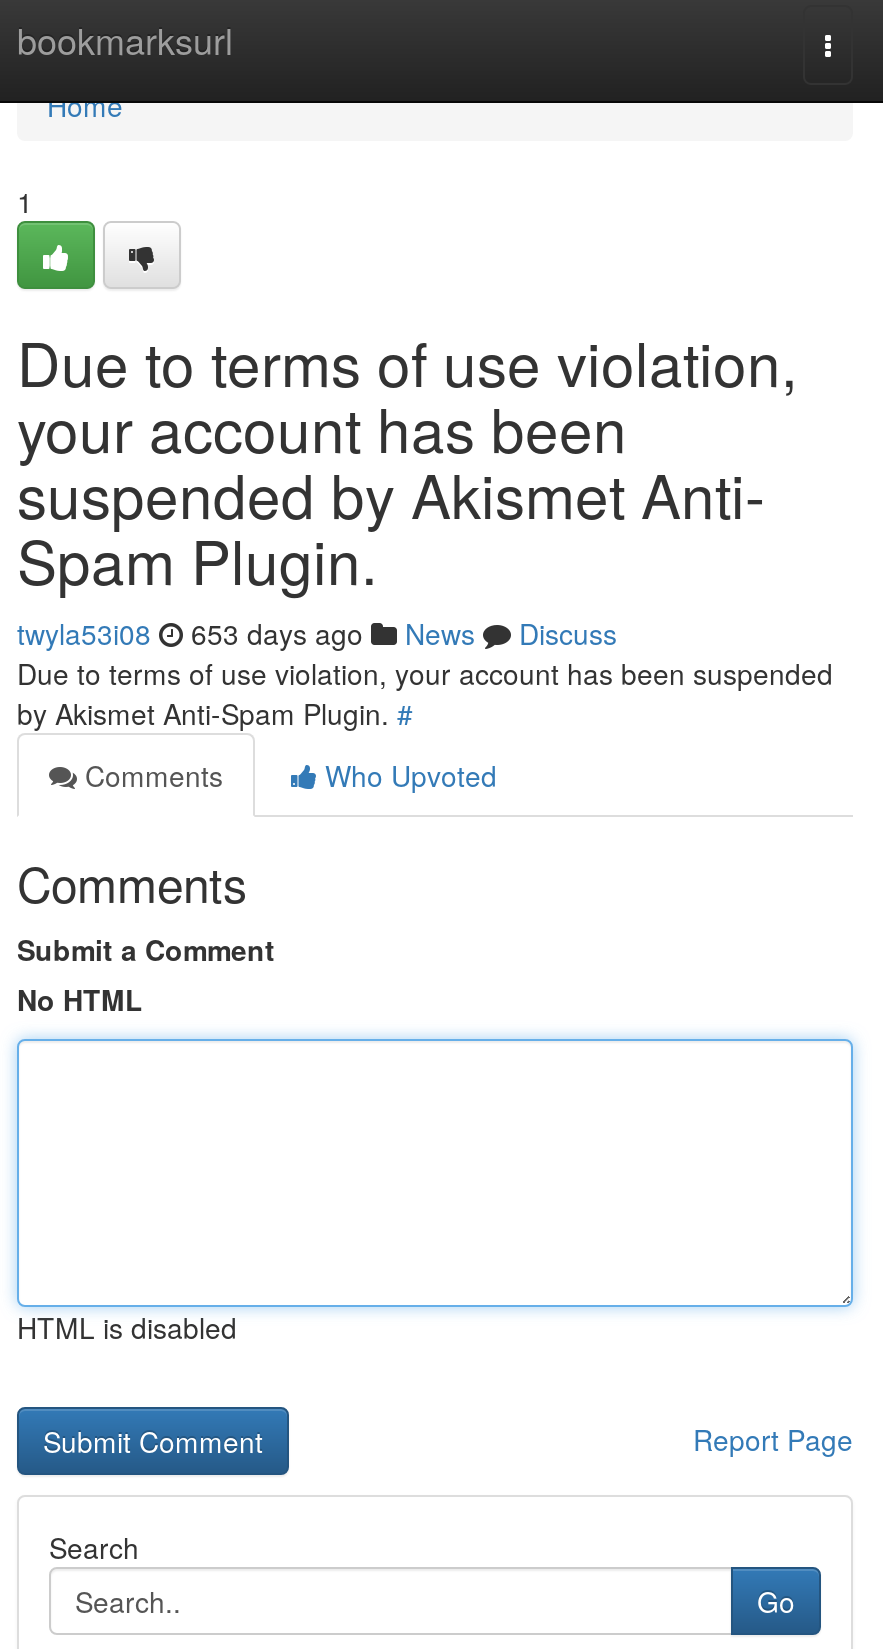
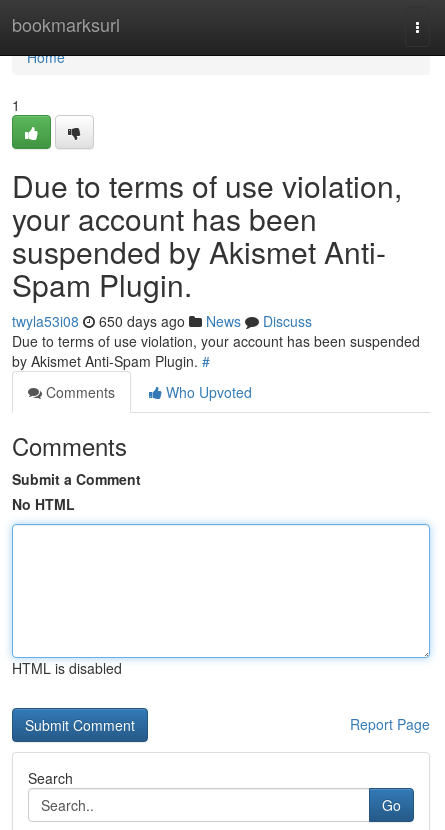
- twyla53i08 653 days ago News Discuss
+ twyla53i08 650 days ago News Discuss
